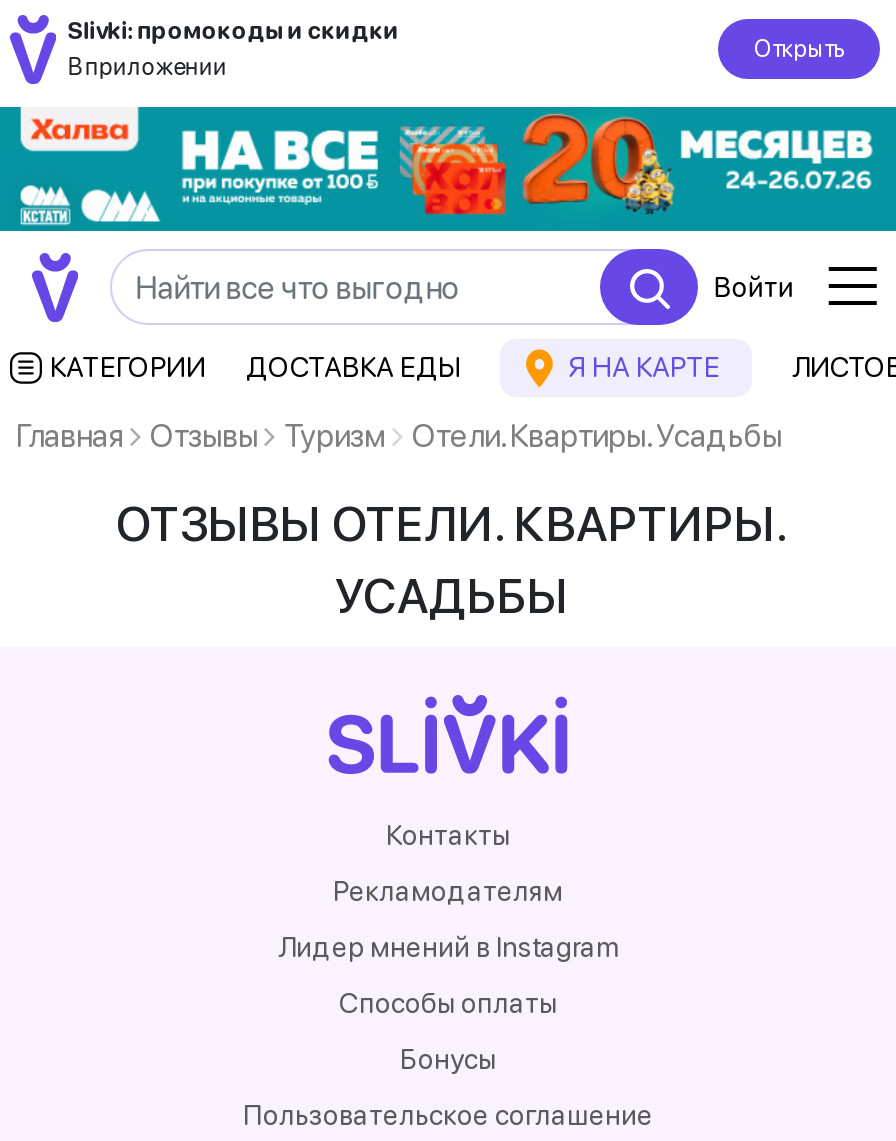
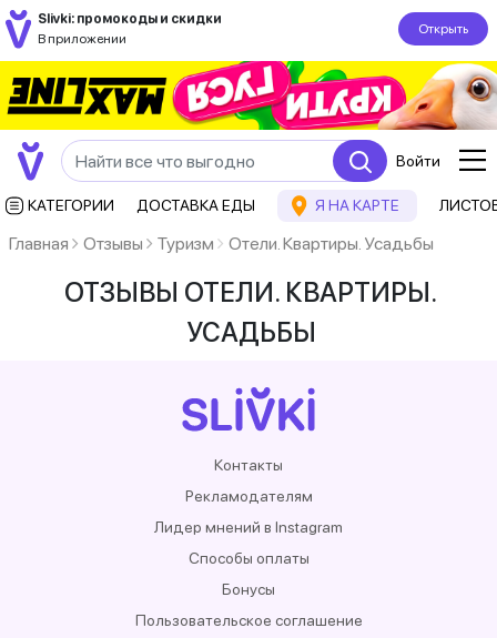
- [image]
+ [image]
